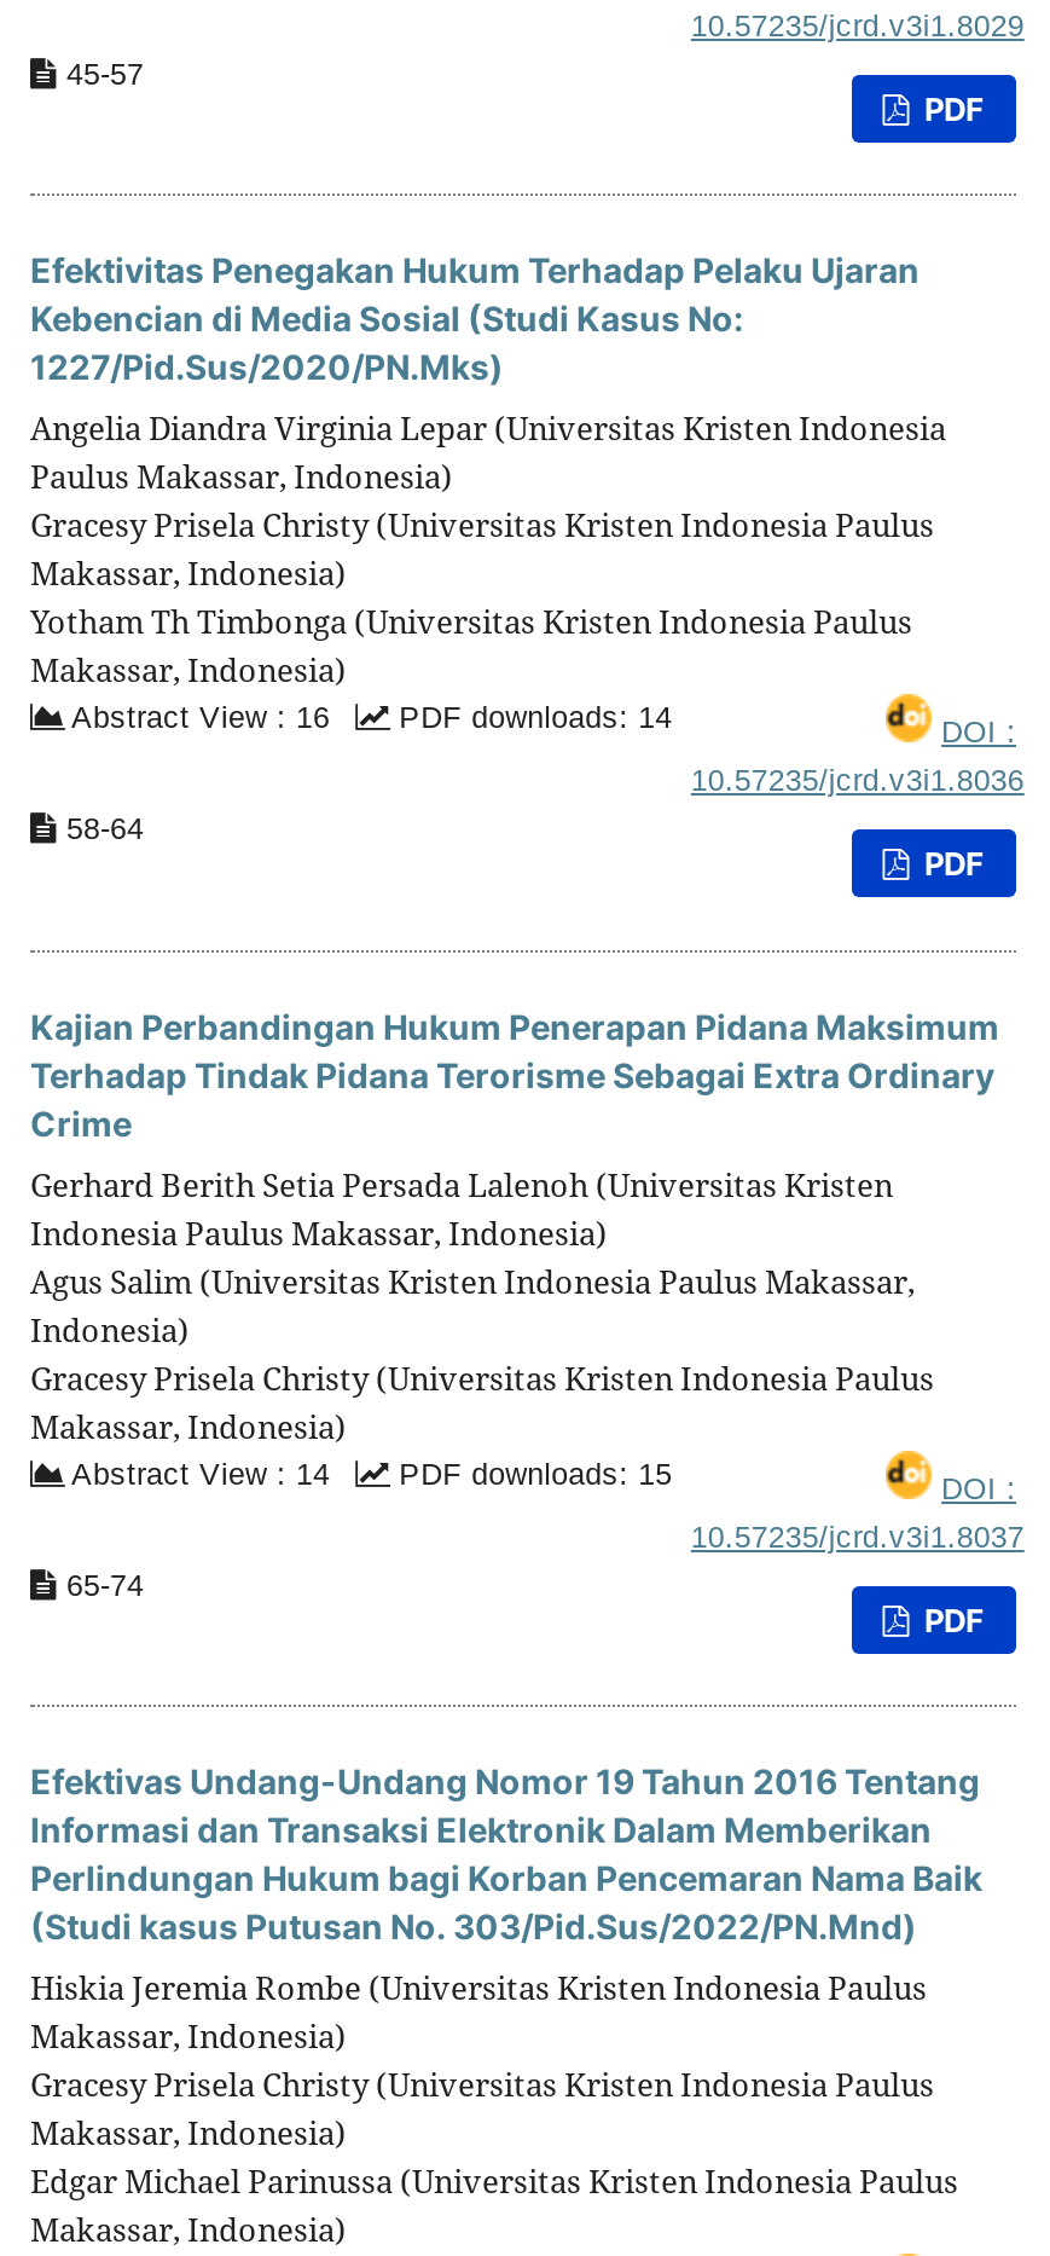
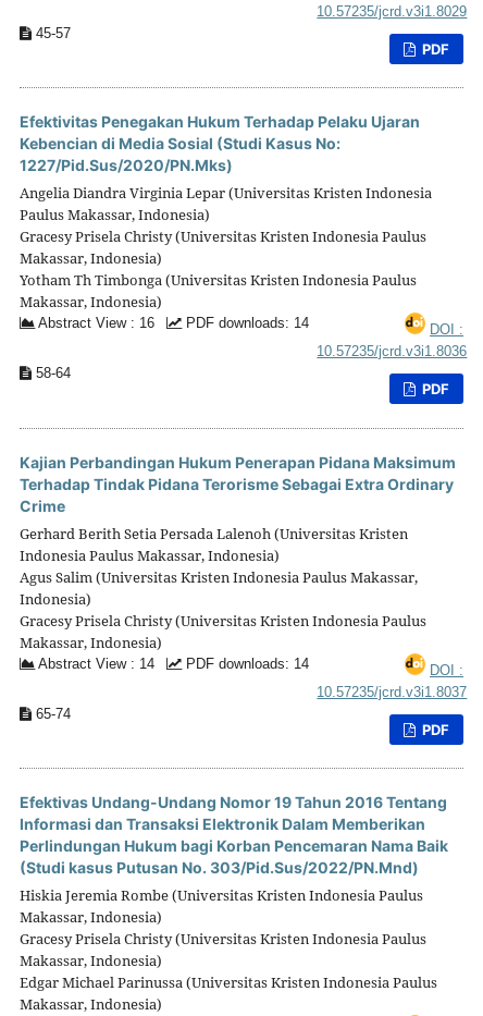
- PDF downloads: 15
+ PDF downloads: 14
